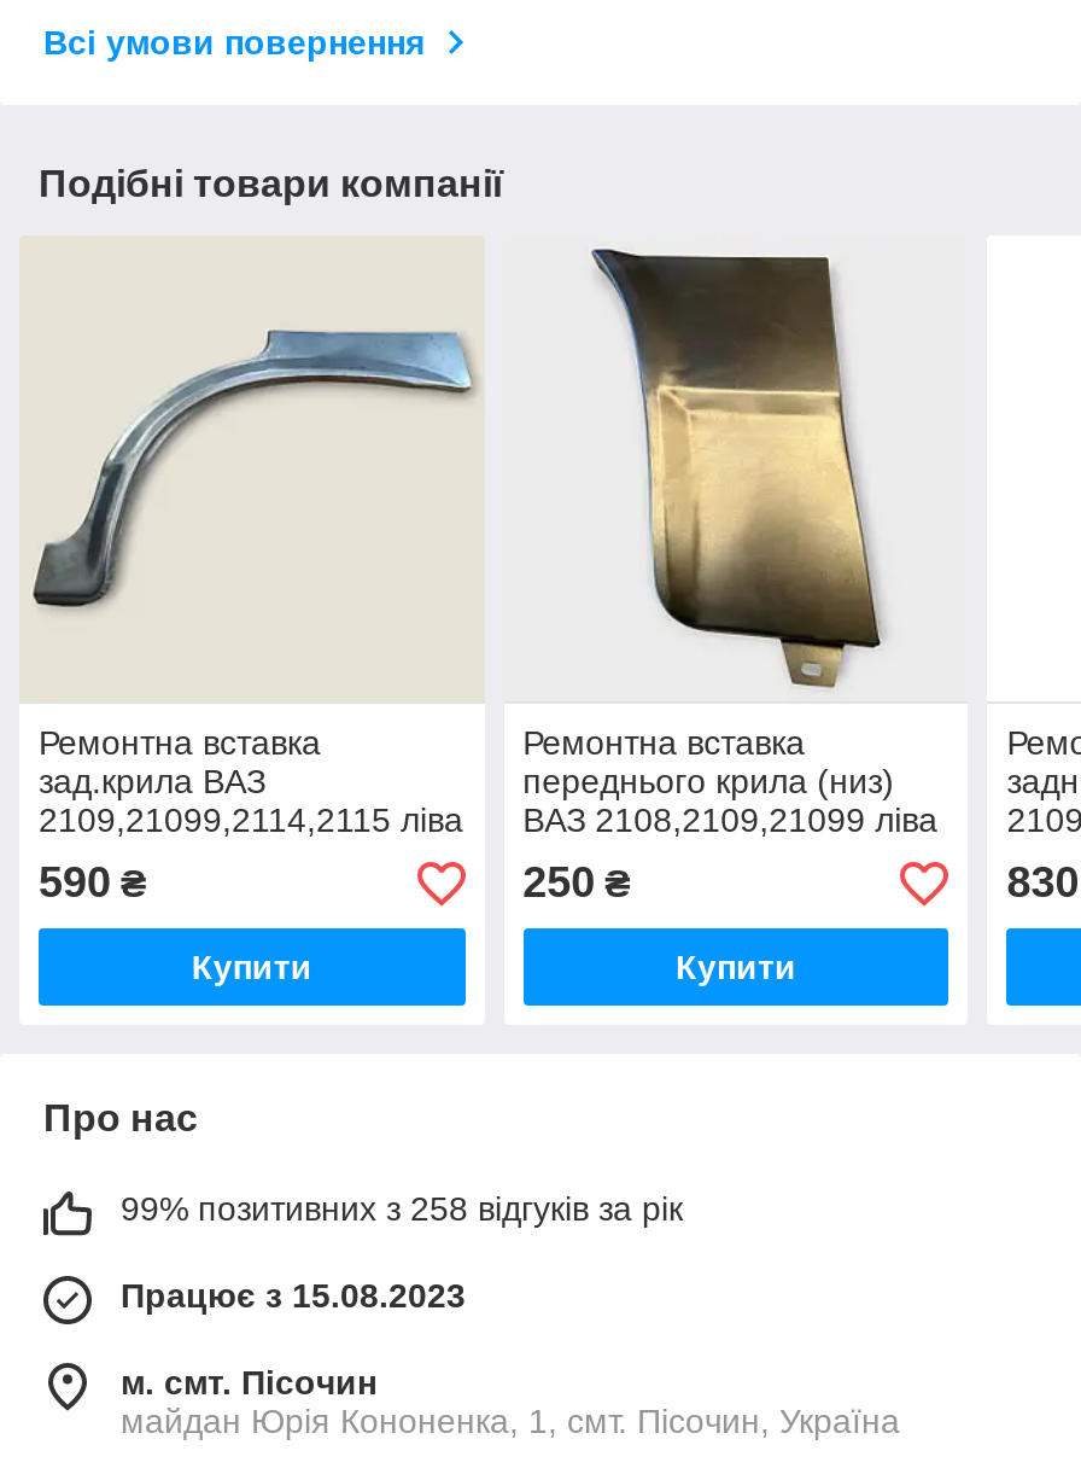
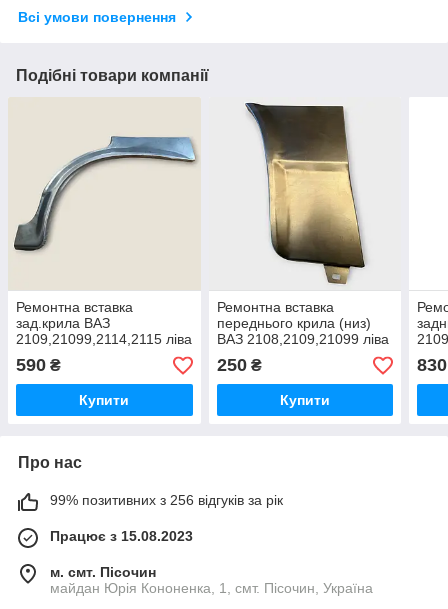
- 99% позитивних з 258 відгуків за рік
+ 99% позитивних з 256 відгуків за рік
